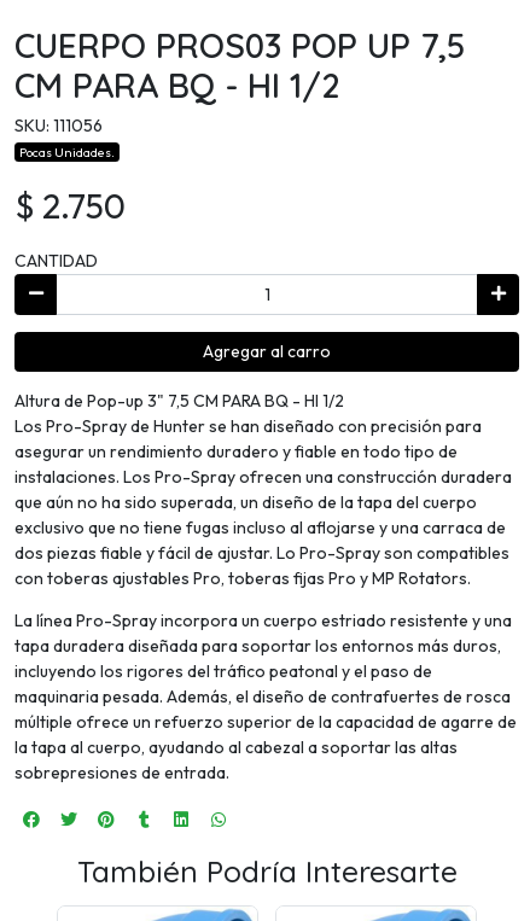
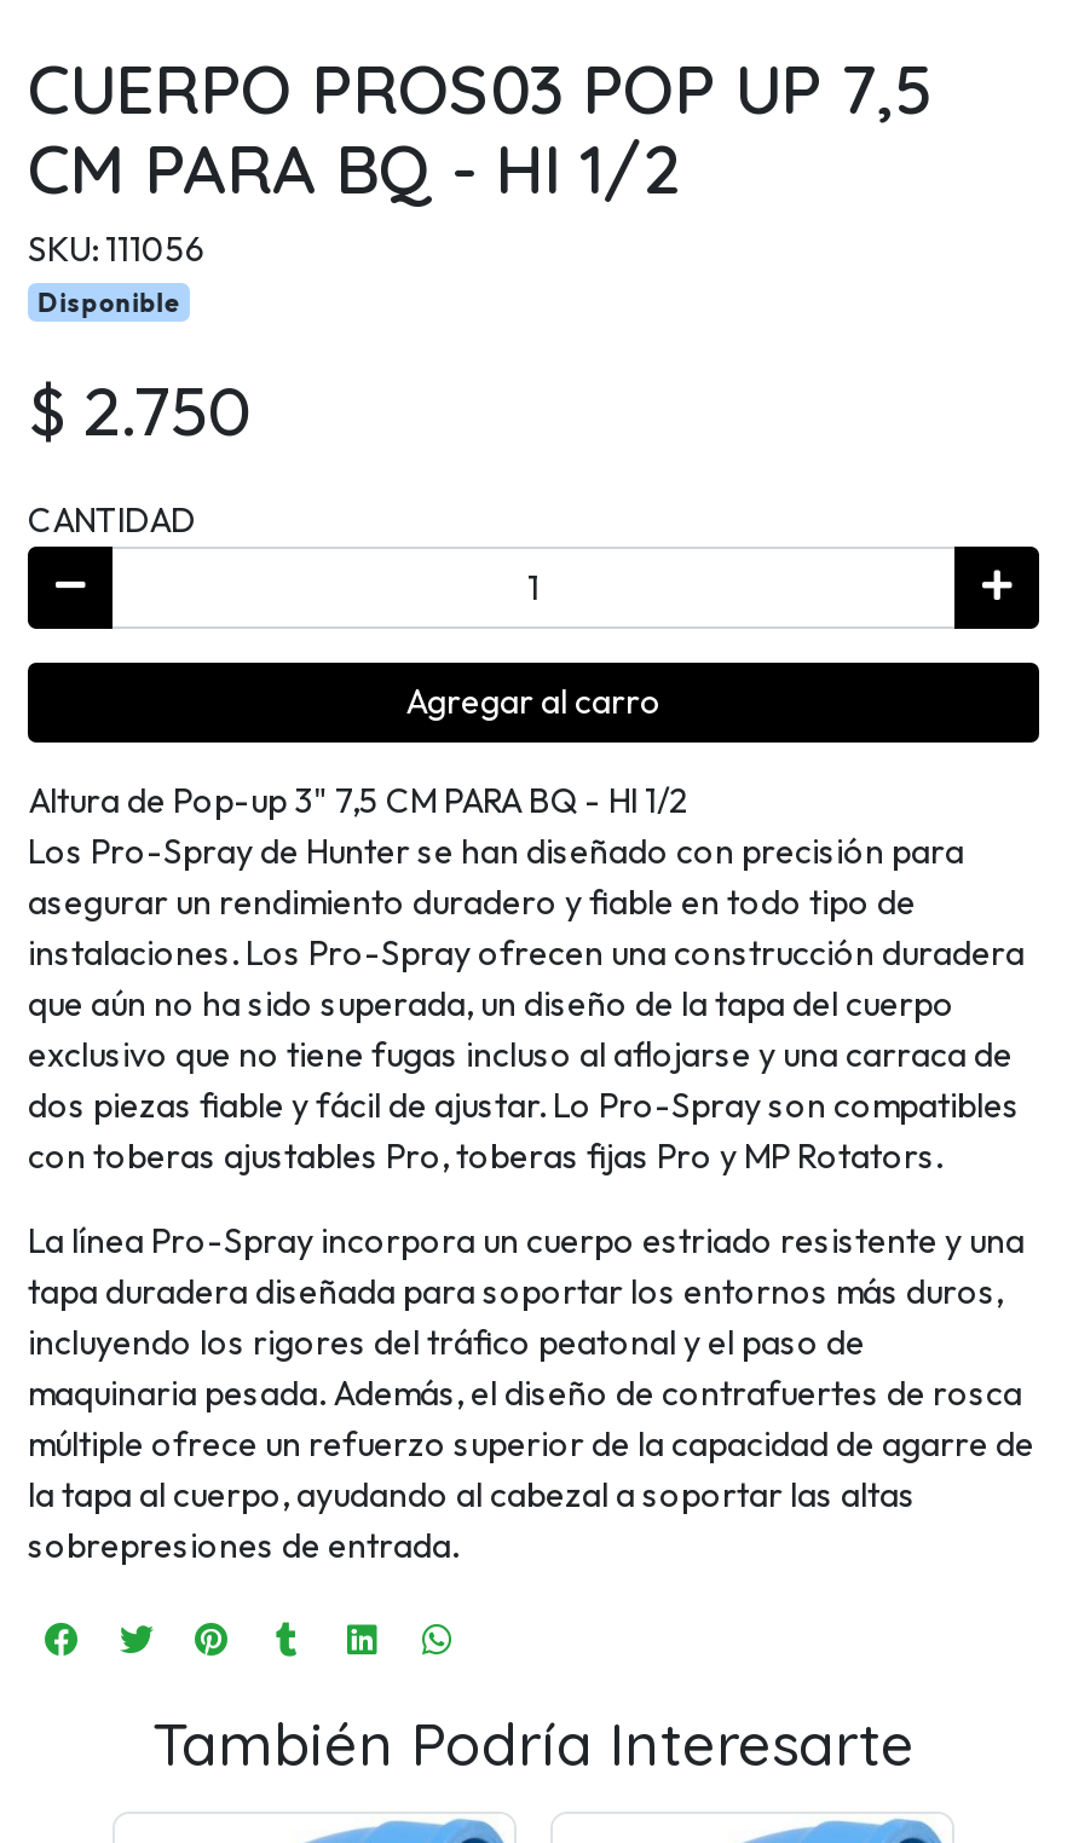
- Pocas Unidades.
+ Disponible
